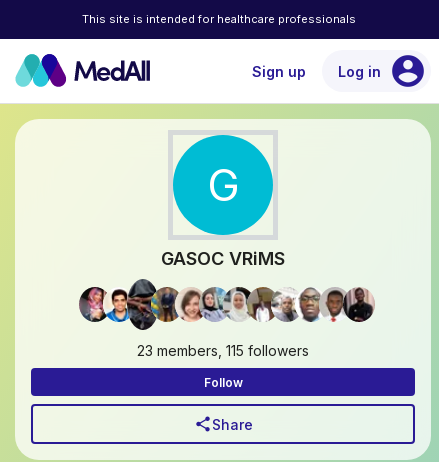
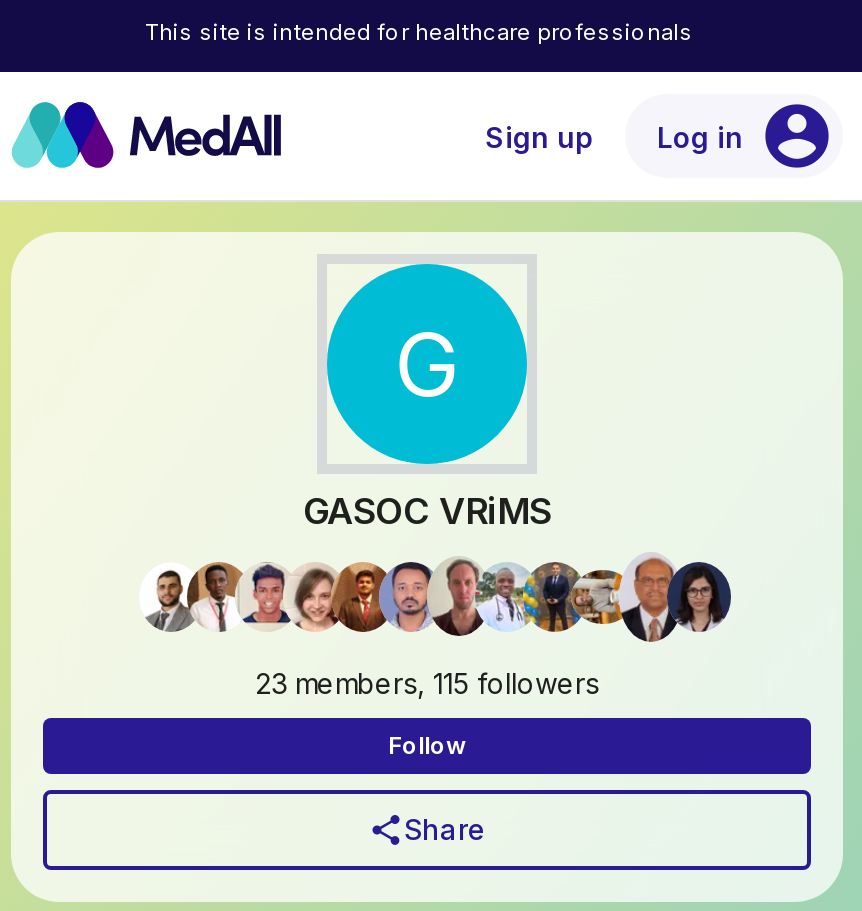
- [image]
+ [image]
